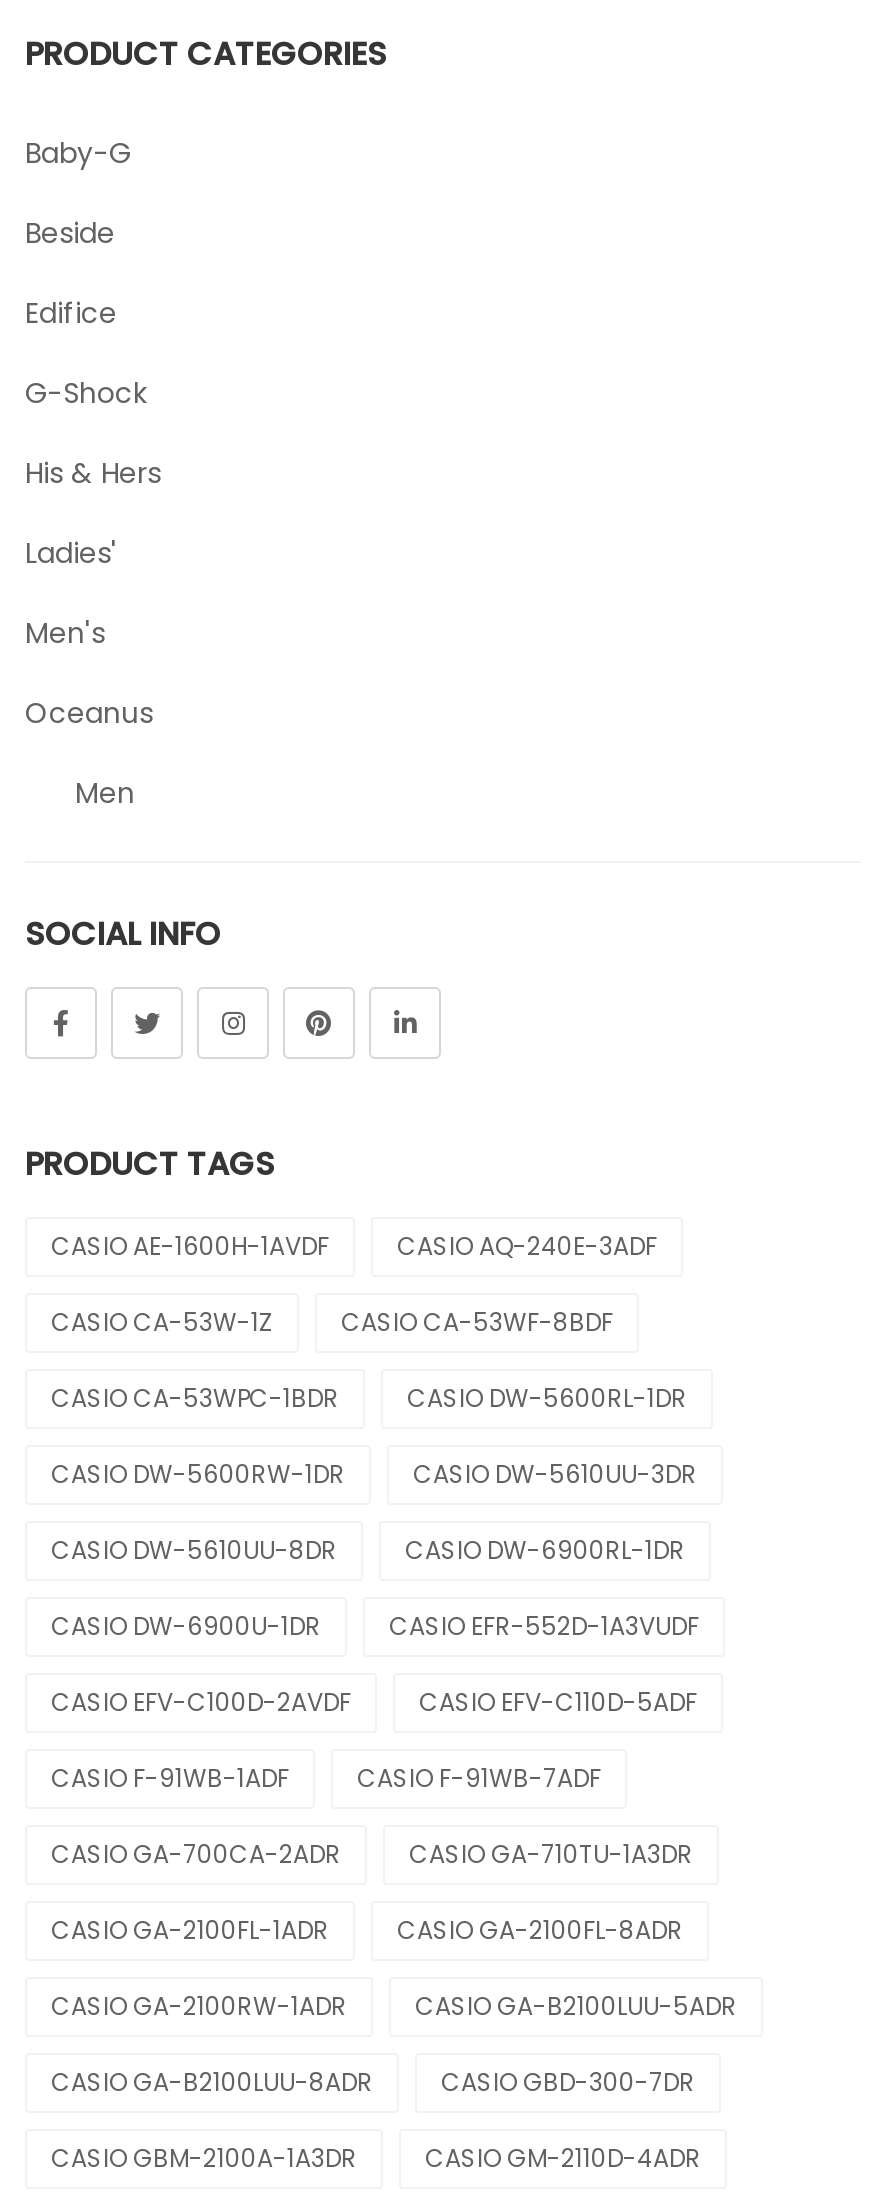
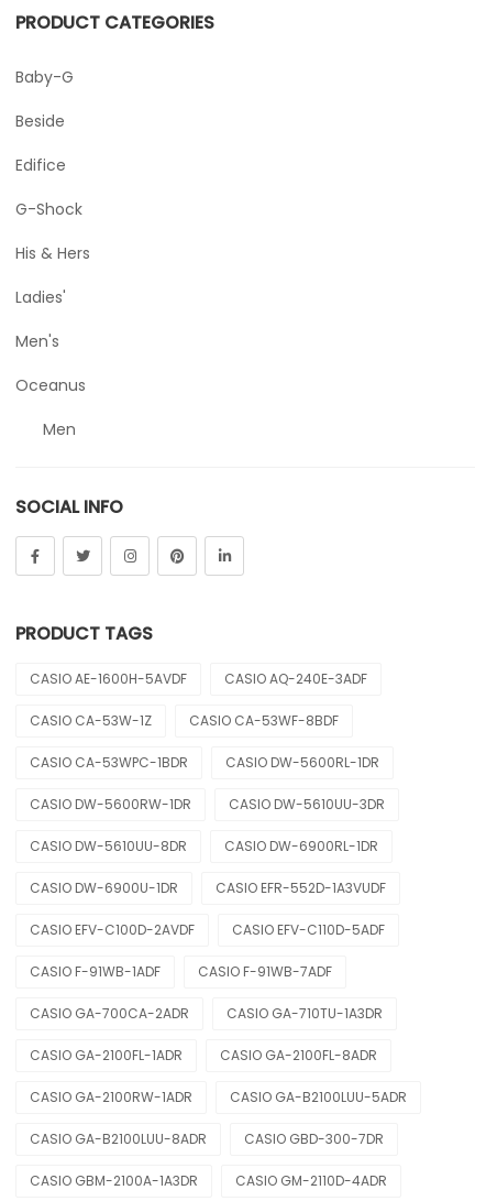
- CASIO AE-1600H-1AVDF
+ CASIO AE-1600H-5AVDF
